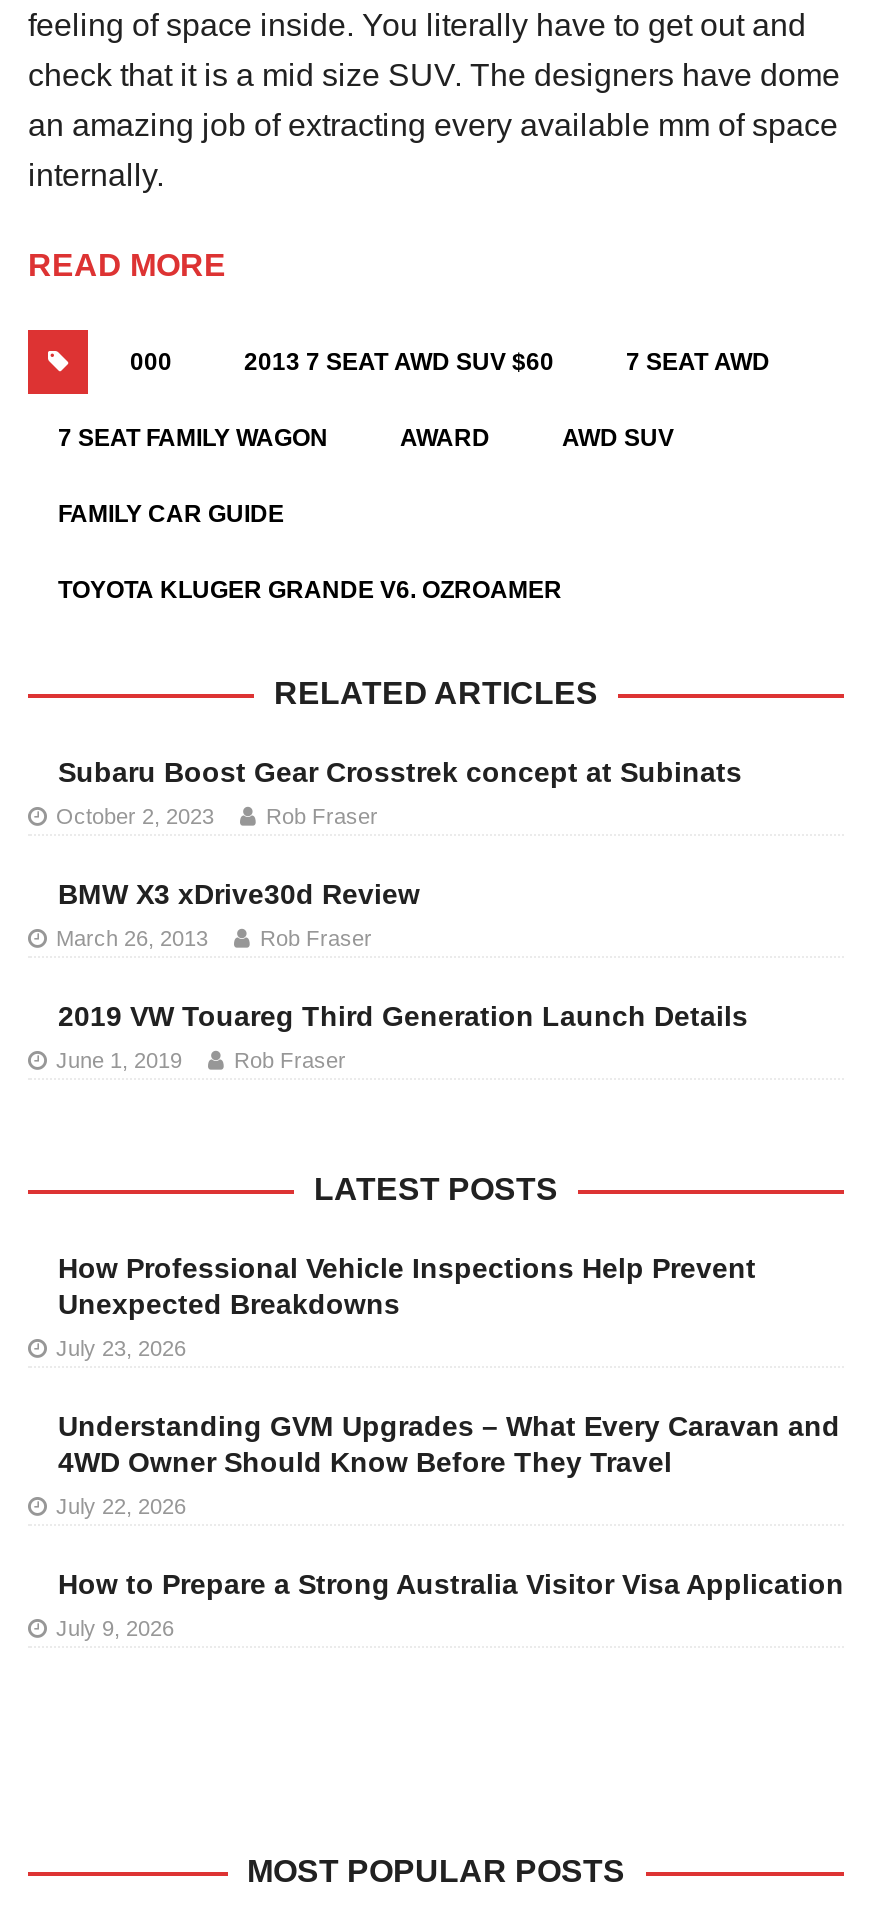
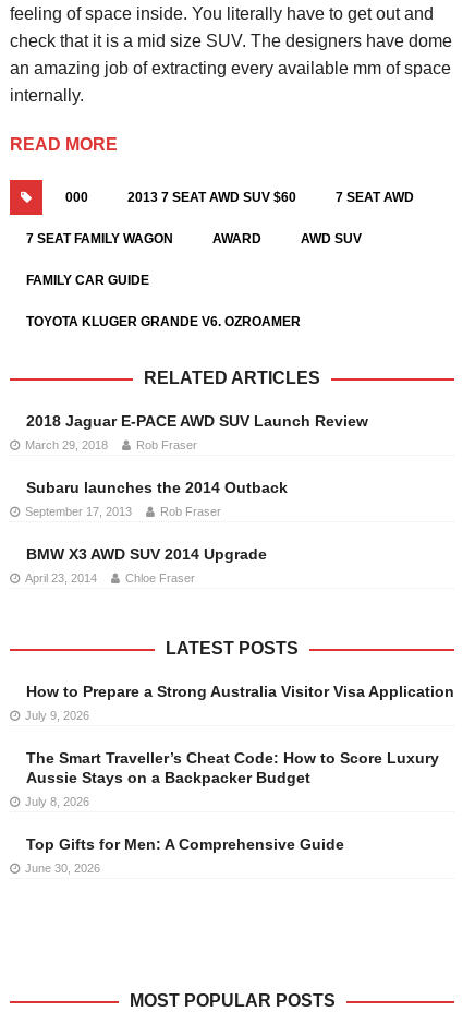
- Subaru Boost Gear Crosstrek concept at Subinats
+ 2018 Jaguar E-PACE AWD SUV Launch Review

- October 2, 2023
+ March 29, 2018

- BMW X3 xDrive30d Review
+ Subaru launches the 2014 Outback

- March 26, 2013
+ September 17, 2013

- 2019 VW Touareg Third Generation Launch Details
+ BMW X3 AWD SUV 2014 Upgrade

- June 1, 2019
- Rob Fraser
+ April 23, 2014
+ Chloe Fraser

- How Professional Vehicle Inspections Help Prevent
- Unexpected Breakdowns
- July 23, 2026
- Understanding GVM Upgrades – What Every Caravan and
- 4WD Owner Should Know Before They Travel
- July 22, 2026

moved up: How to Prepare a Strong Australia Visitor Visa Application | July 9, 2026

+ The Smart Traveller’s Cheat Code: How to Score Luxury
+ Aussie Stays on a Backpacker Budget
+ July 8, 2026
+ Top Gifts for Men: A Comprehensive Guide
+ June 30, 2026
